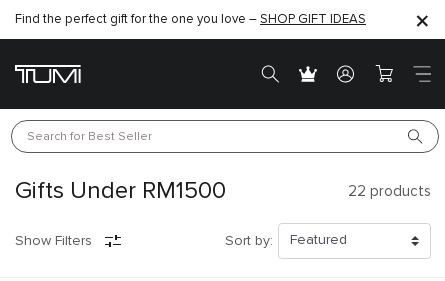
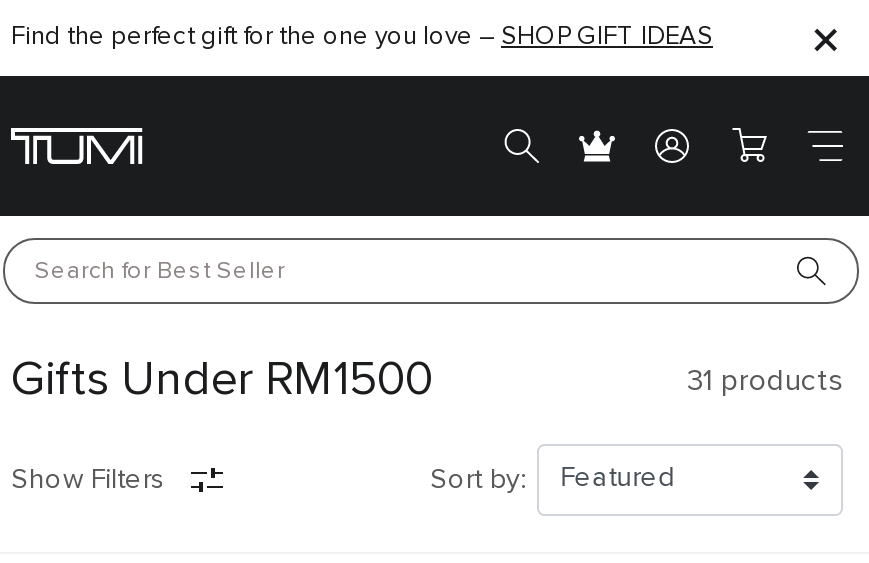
- 22 products
+ 31 products
